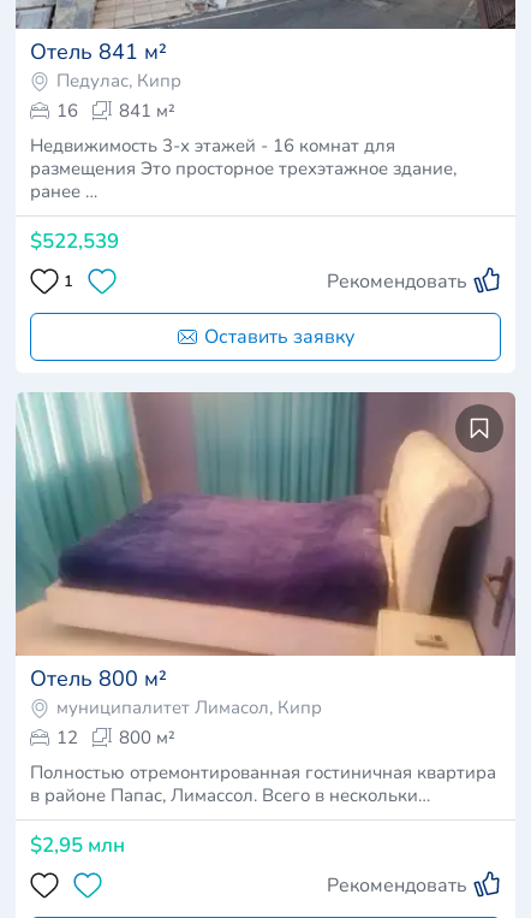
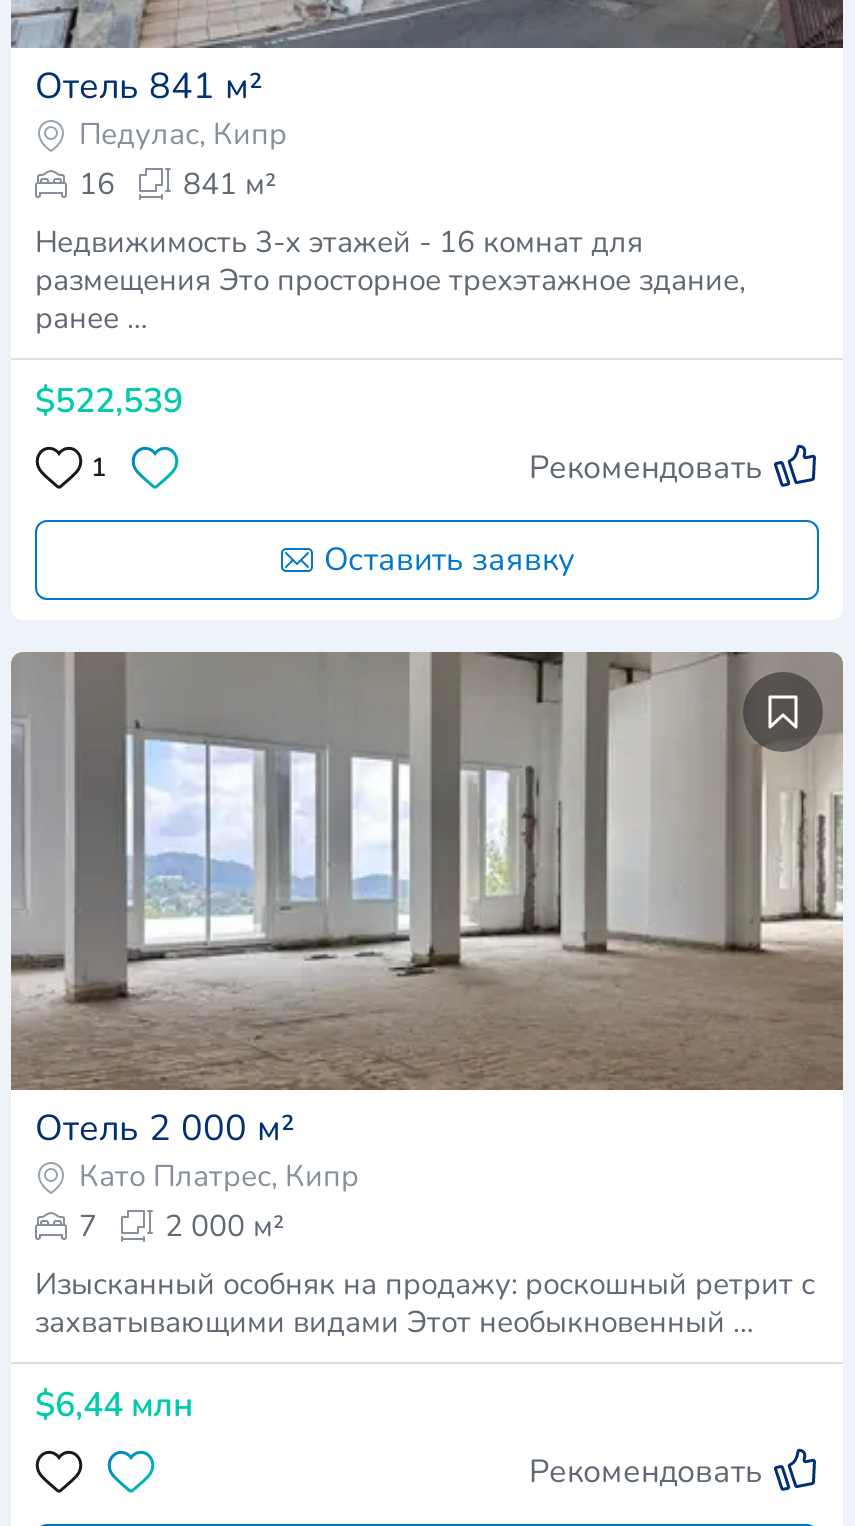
- [image]
- Отель 800 м²
- муниципалитет Лимасол, Кипр
- 12
- 800 м²
- Полностью отремонтированная гостиничная квартира
- в районе Папас, Лимассол. Всего в нескольки…
+ [image]
+ Отель 2 000 м²
+ Като Платрес, Кипр
+ 7
+ 2 000 м²
+ Изысканный особняк на продажу: роскошный ретрит с
+ захватывающими видами Этот необыкновенный …

- $2,95 млн
+ $6,44 млн
